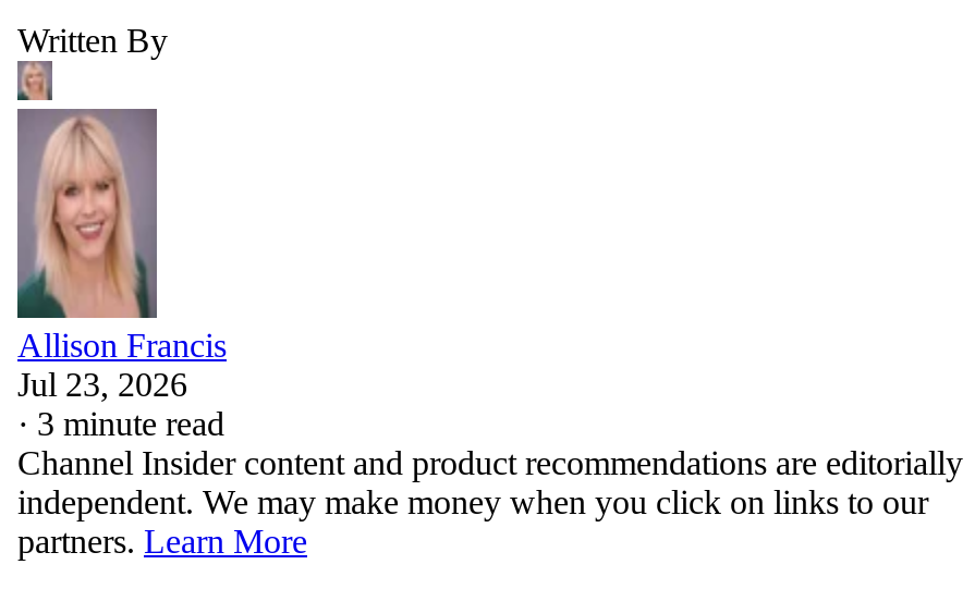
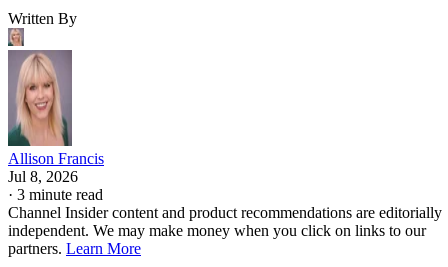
- Jul 23, 2026
+ Jul 8, 2026
